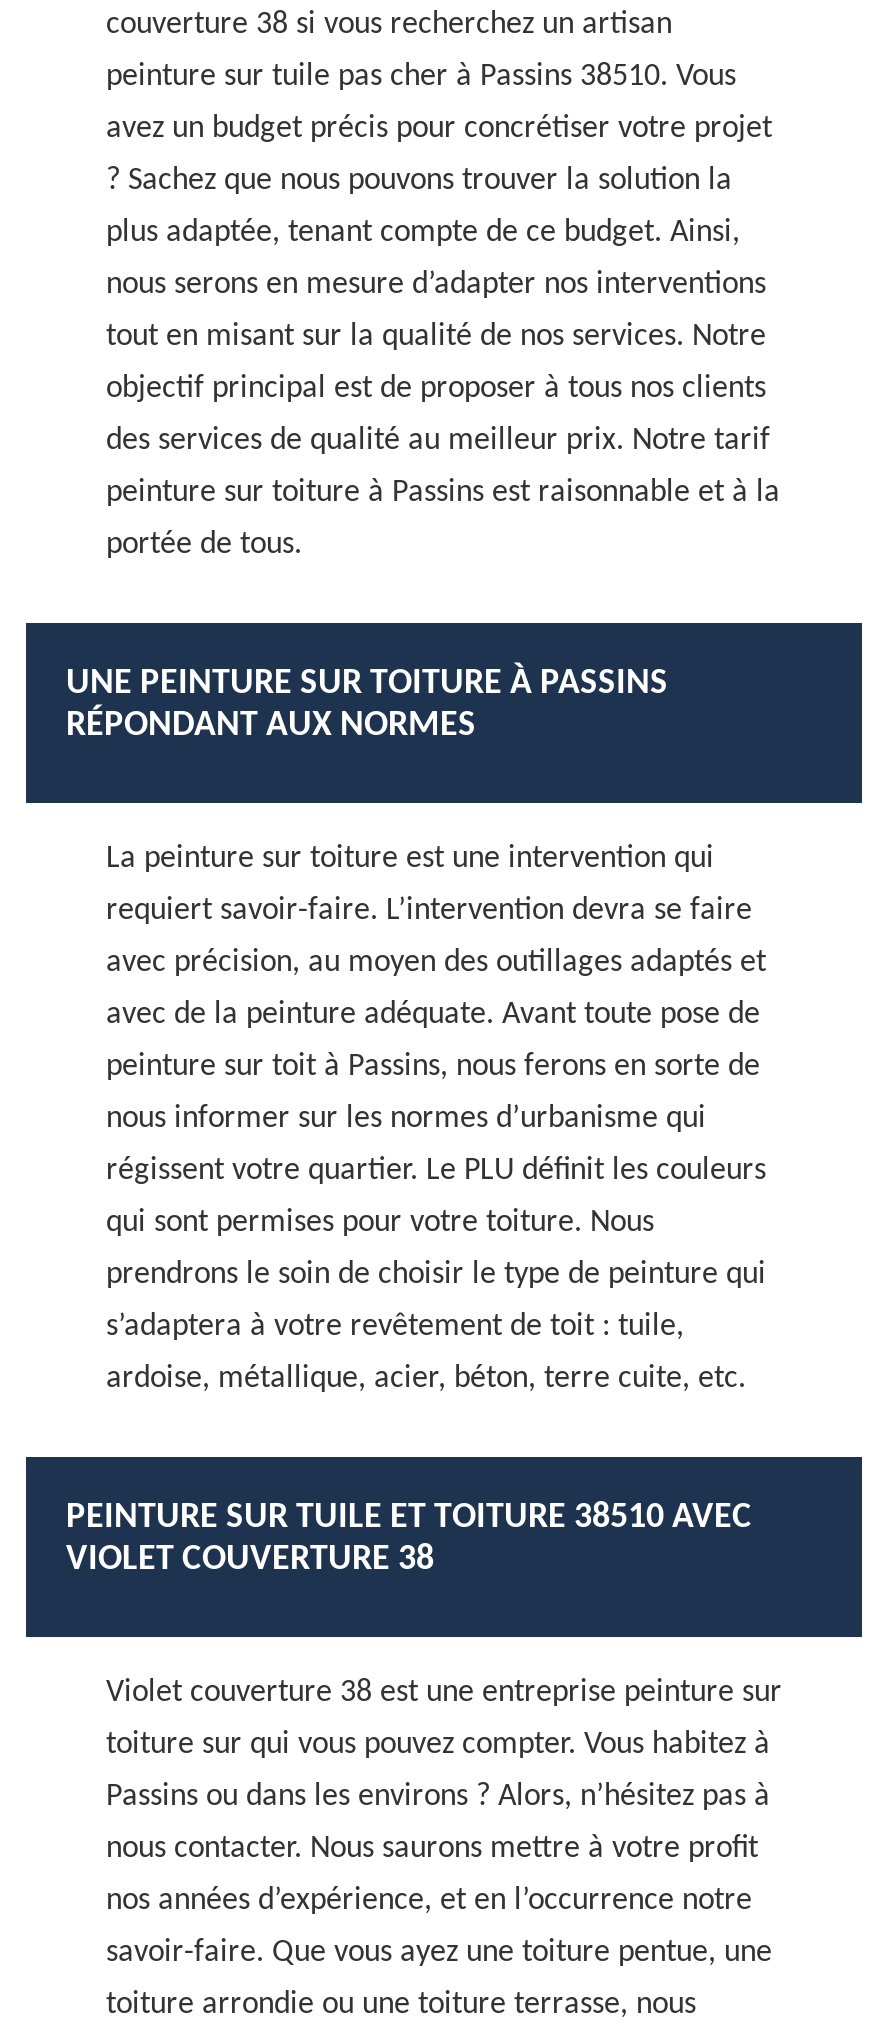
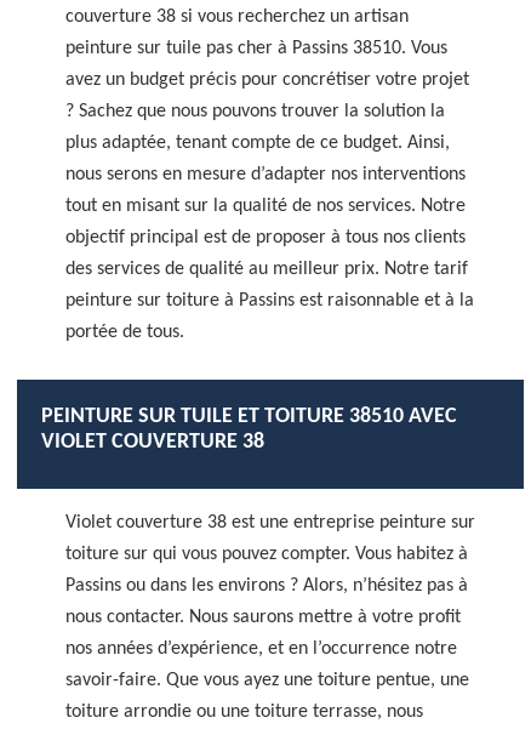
- UNE PEINTURE SUR TOITURE À PASSINS
- RÉPONDANT AUX NORMES

- La peinture sur toiture est une intervention qui
- requiert savoir-faire. L’intervention devra se faire
- avec précision, au moyen des outillages adaptés et
- avec de la peinture adéquate. Avant toute pose de
- peinture sur toit à Passins, nous ferons en sorte de
- nous informer sur les normes d’urbanisme qui
- régissent votre quartier. Le PLU définit les couleurs
- qui sont permises pour votre toiture. Nous
- prendrons le soin de choisir le type de peinture qui
- s’adaptera à votre revêtement de toit : tuile,
- ardoise, métallique, acier, béton, terre cuite, etc.
